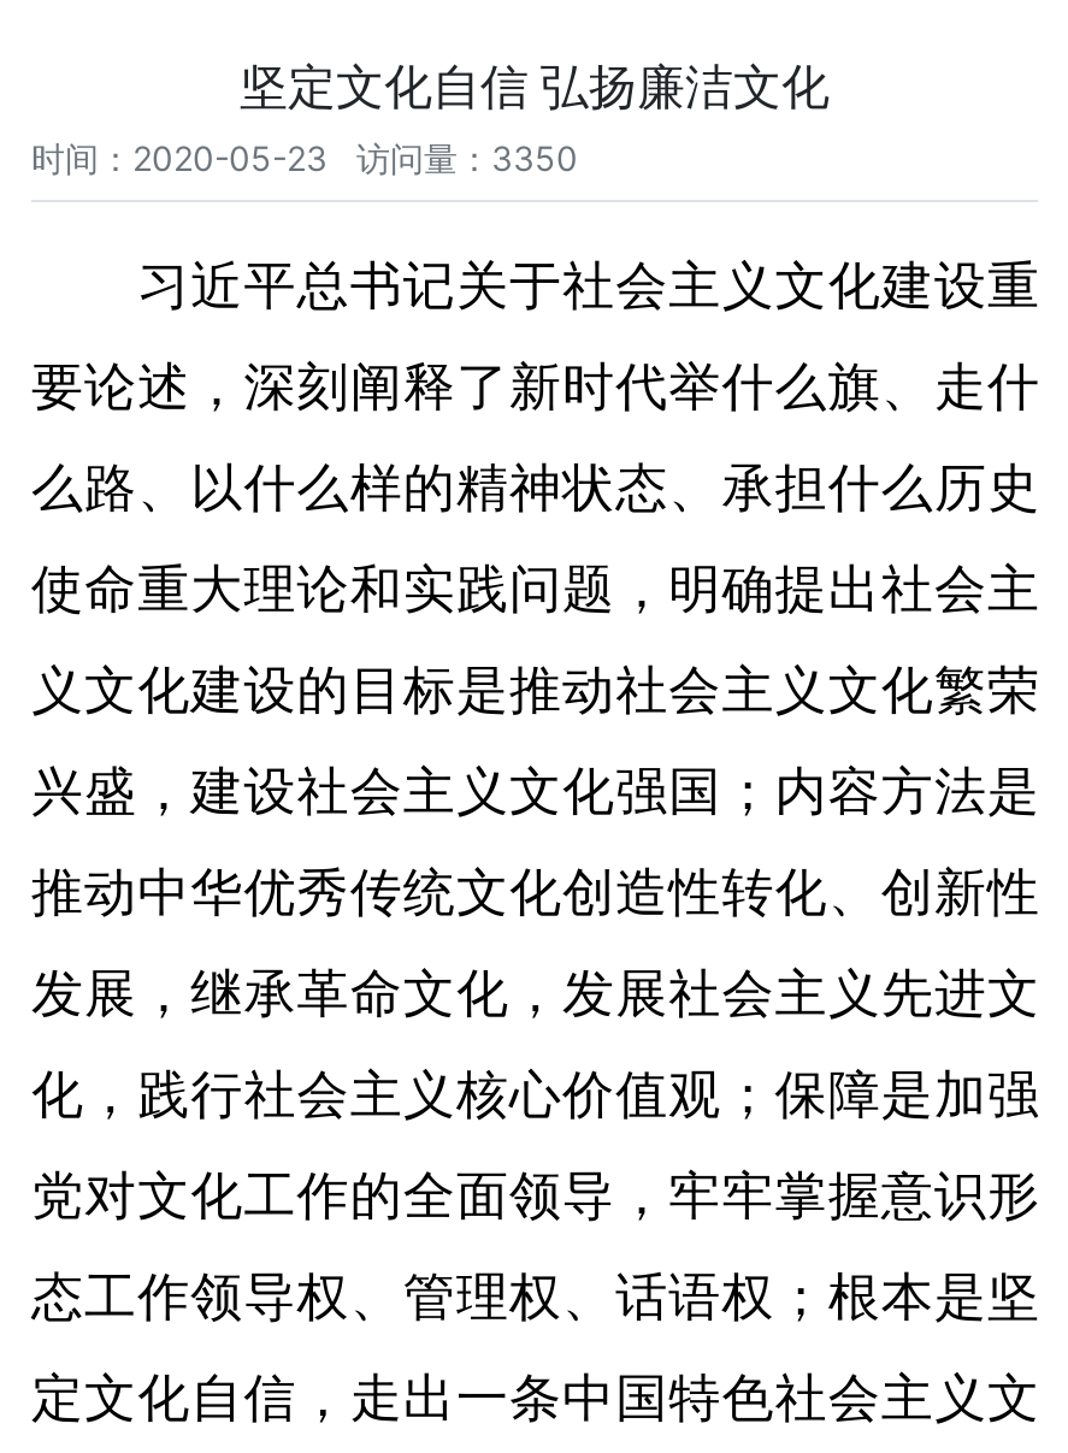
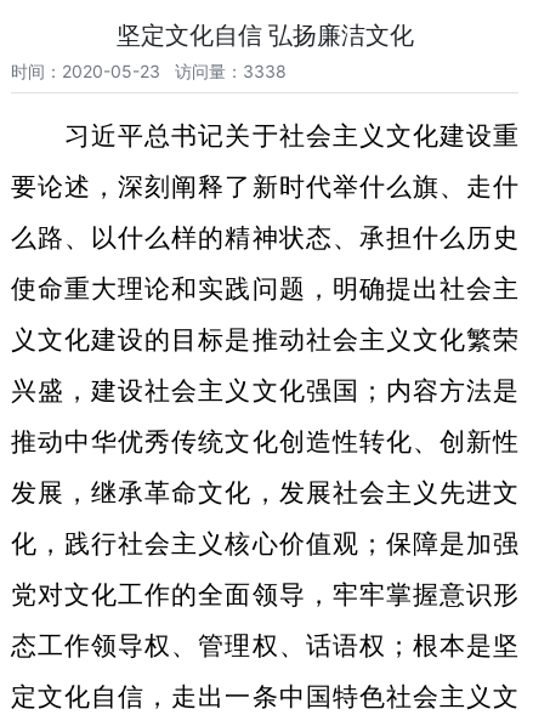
- 时间：2020-05-23 访问量：3350
+ 时间：2020-05-23 访问量：3338
